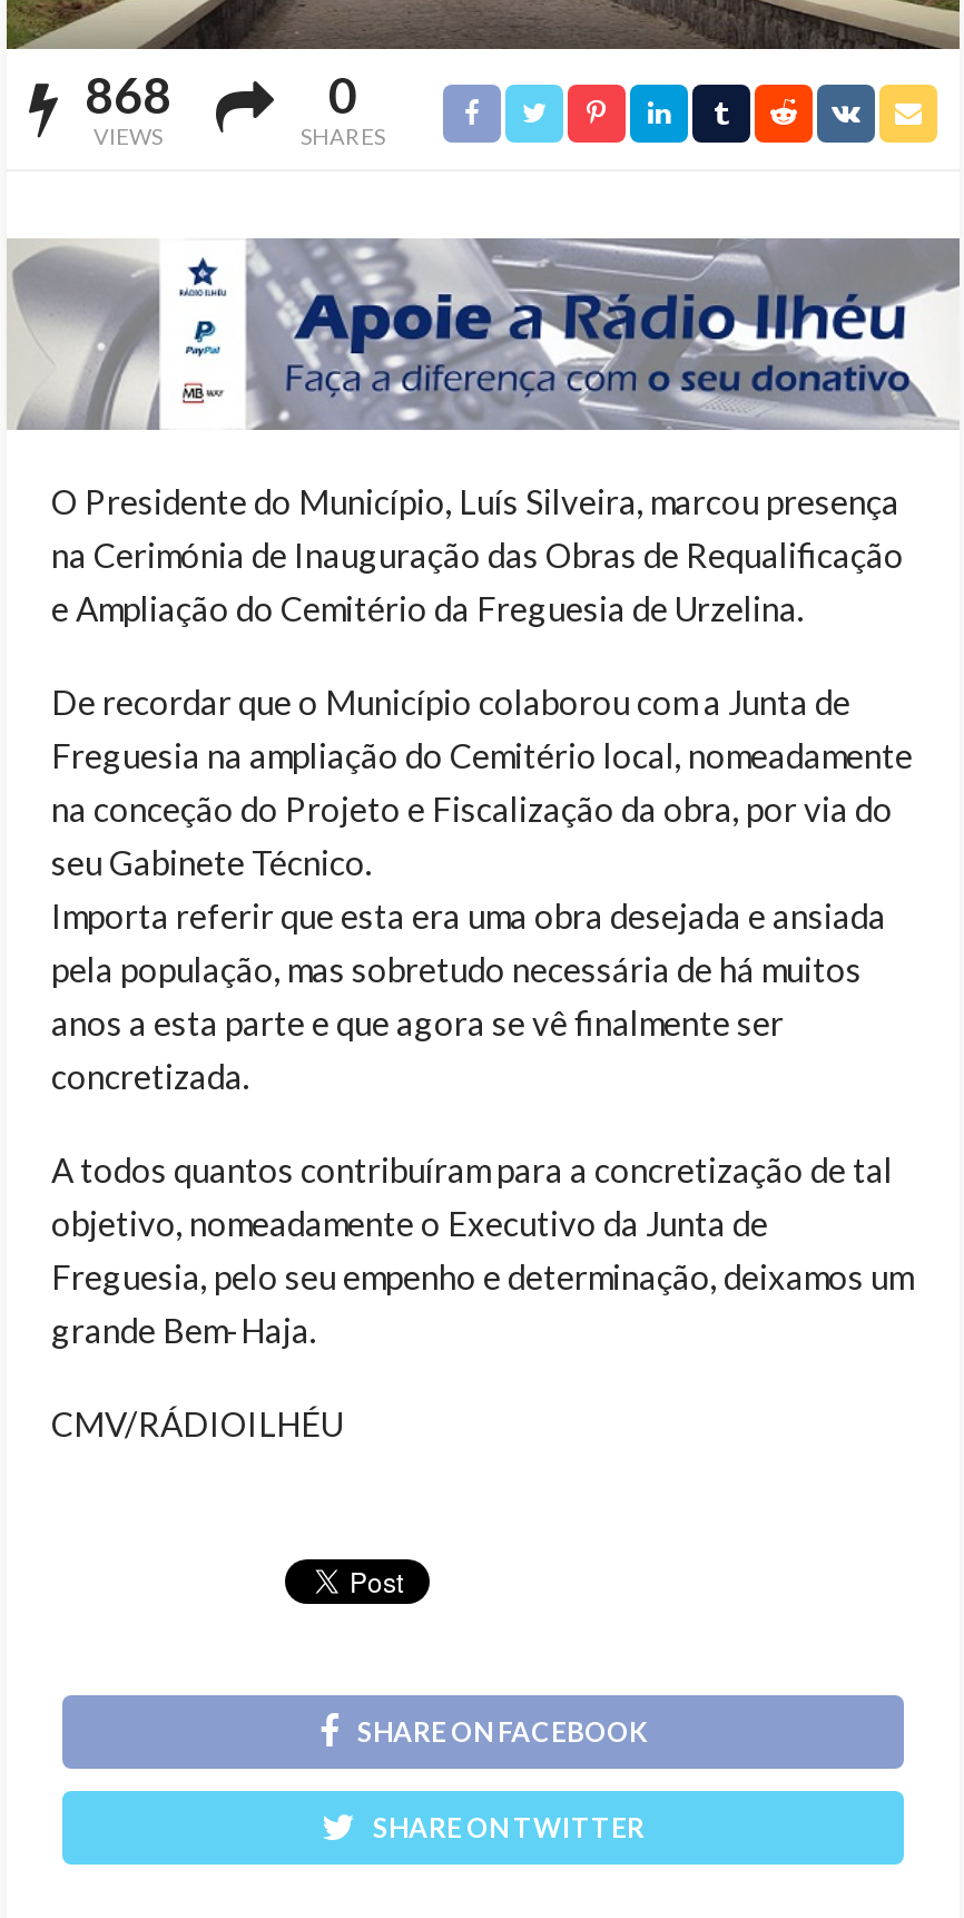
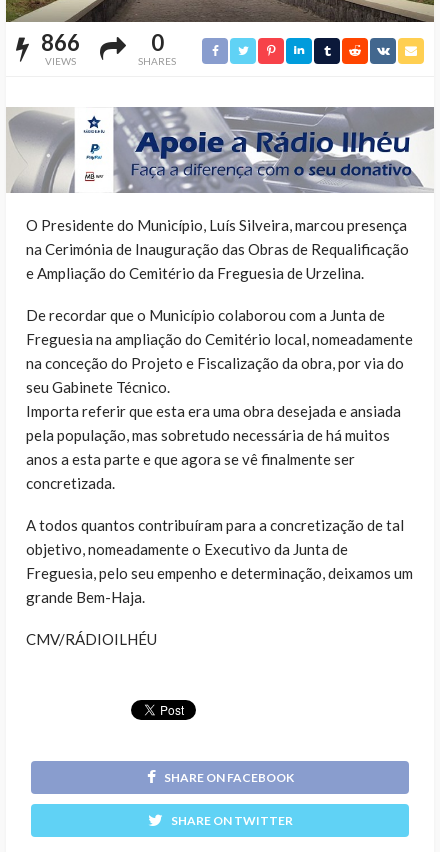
- 868
+ 866
